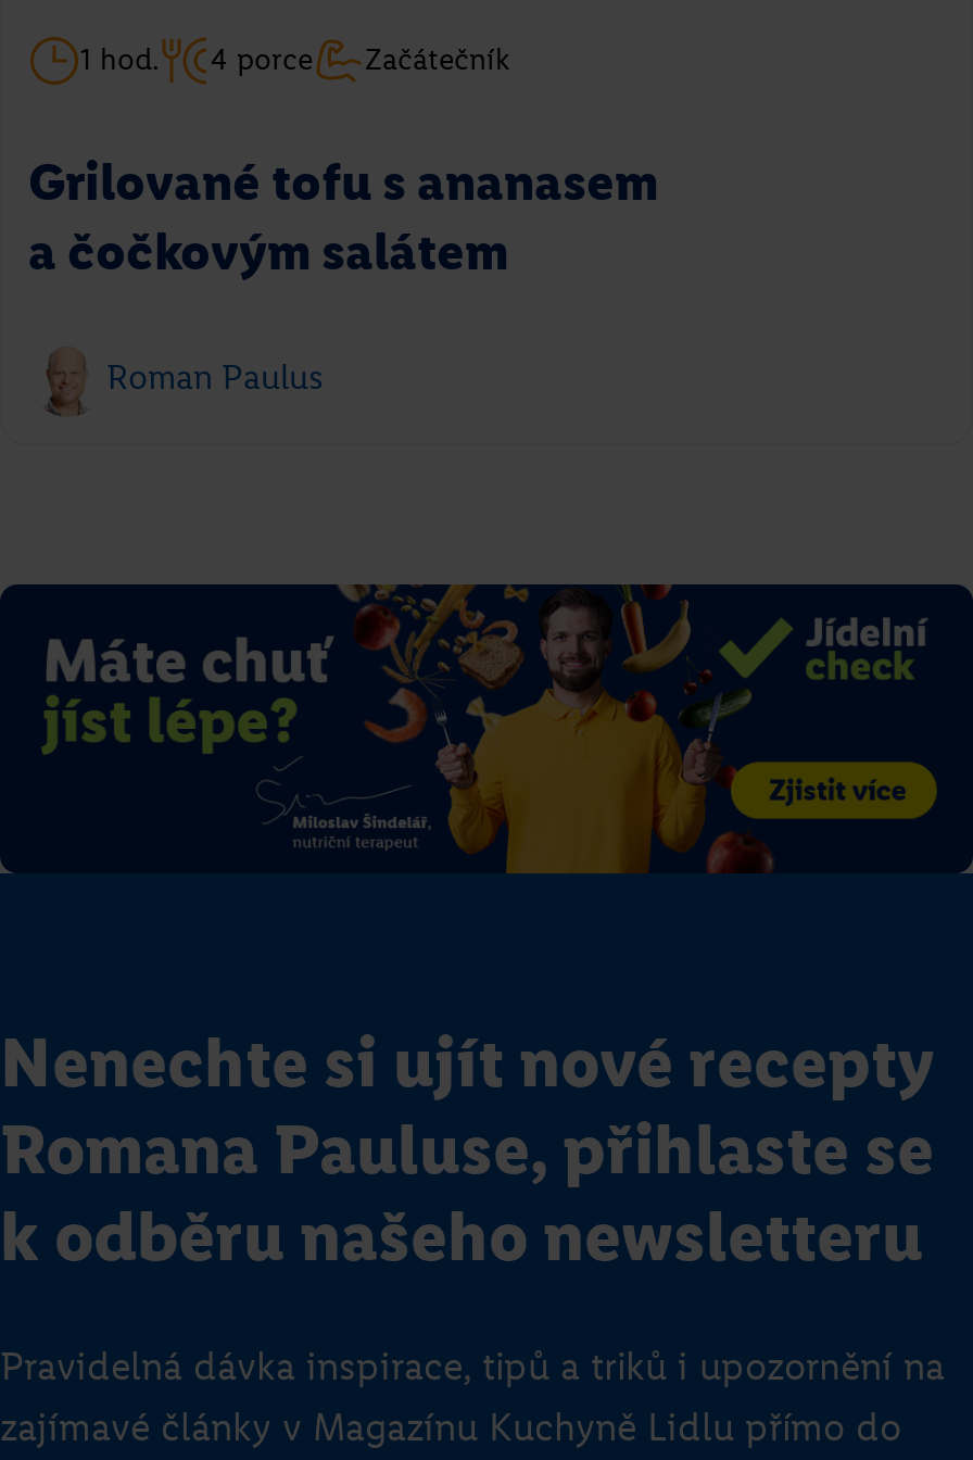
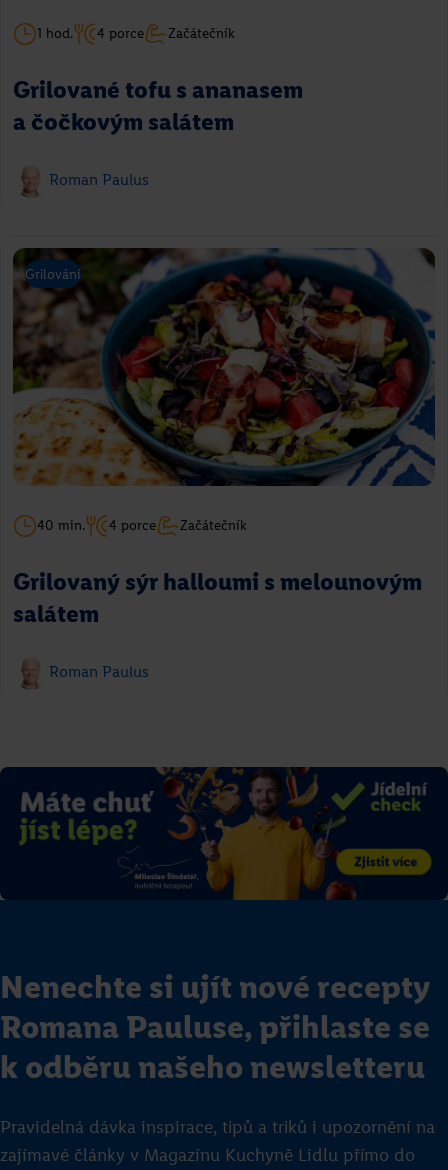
+ [image]
+ Grilování

+ 40 min.
+ 4 porce
+ Začátečník
+ Grilovaný sýr halloumi s melounovým
+ salátem
+ Roman Paulus
